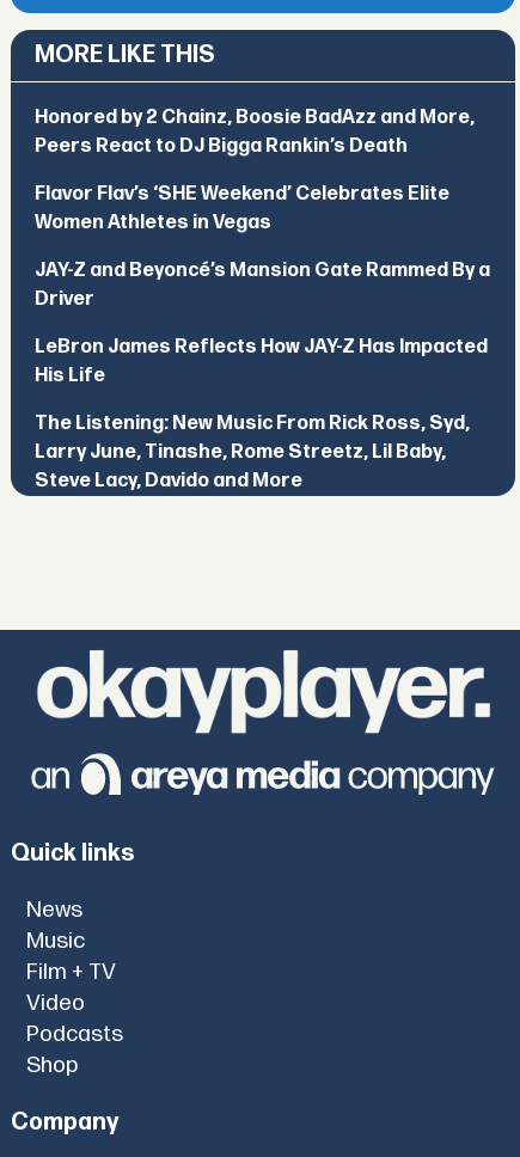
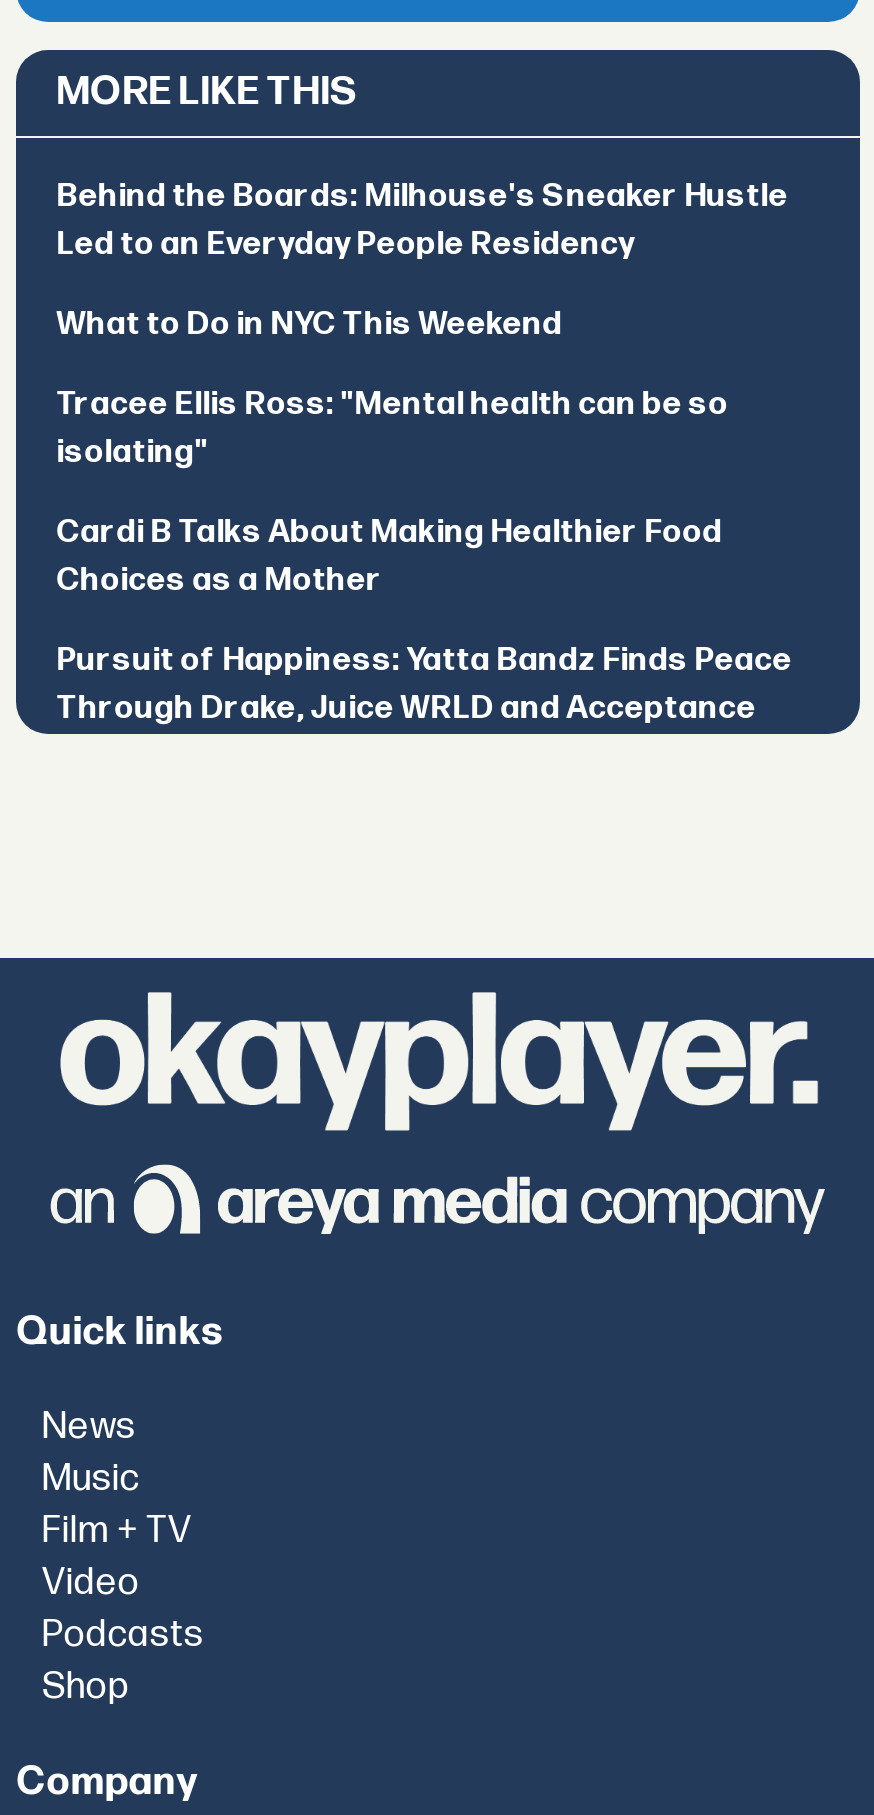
- Honored by 2 Chainz, Boosie BadAzz and More,
- Peers React to DJ Bigga Rankin’s Death
+ Behind the Boards: Milhouse's Sneaker Hustle
+ Led to an Everyday People Residency

- Flavor Flav’s ‘SHE Weekend’ Celebrates Elite
- Women Athletes in Vegas
+ What to Do in NYC This Weekend

- JAY-Z and Beyoncé’s Mansion Gate Rammed By a
- Driver
+ Tracee Ellis Ross: "Mental health can be so
+ isolating"

- LeBron James Reflects How JAY-Z Has Impacted
- His Life
+ Cardi B Talks About Making Healthier Food
+ Choices as a Mother

- The Listening: New Music From Rick Ross, Syd,
- Larry June, Tinashe, Rome Streetz, Lil Baby,
- Steve Lacy, Davido and More
+ Pursuit of Happiness: Yatta Bandz Finds Peace
+ Through Drake, Juice WRLD and Acceptance
